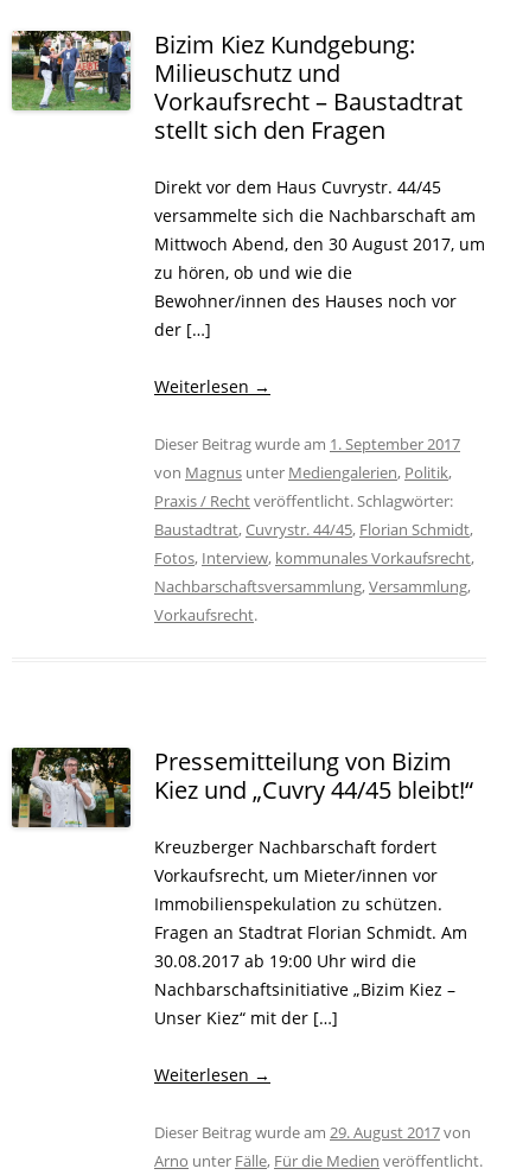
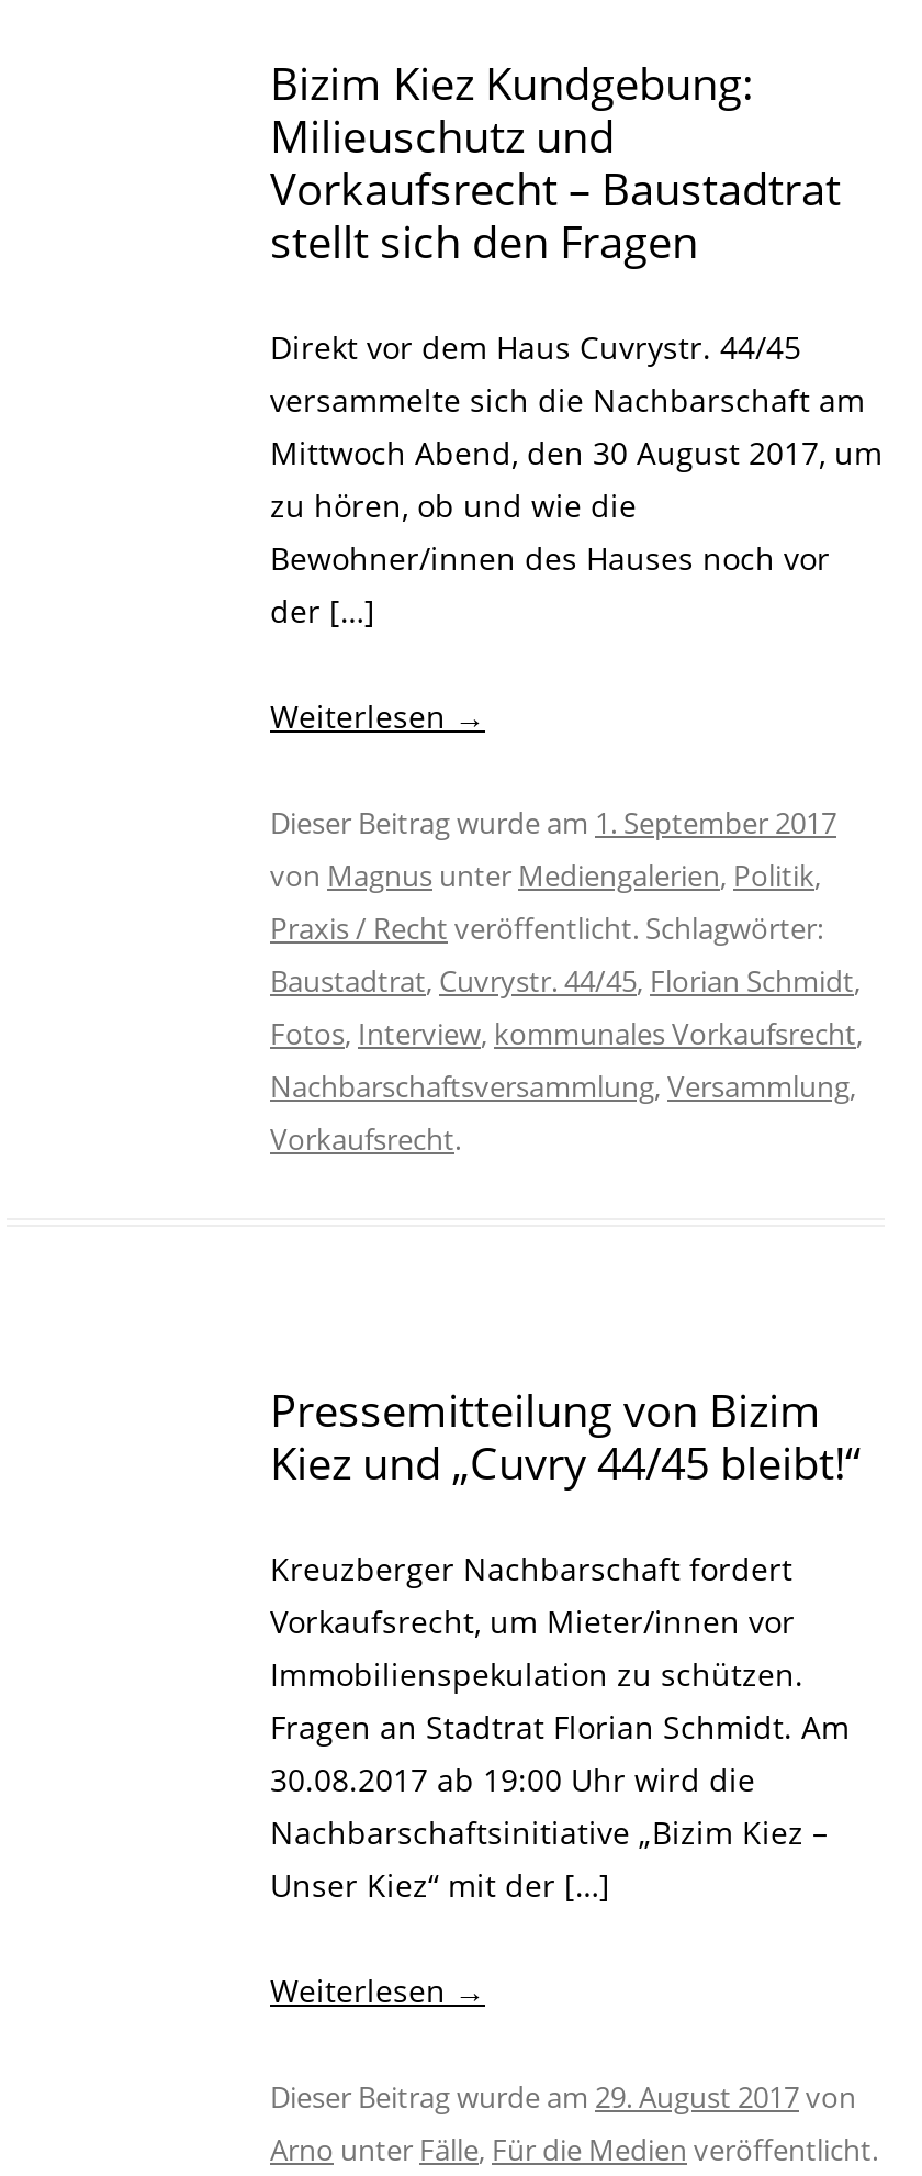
- [image]

- [image]
